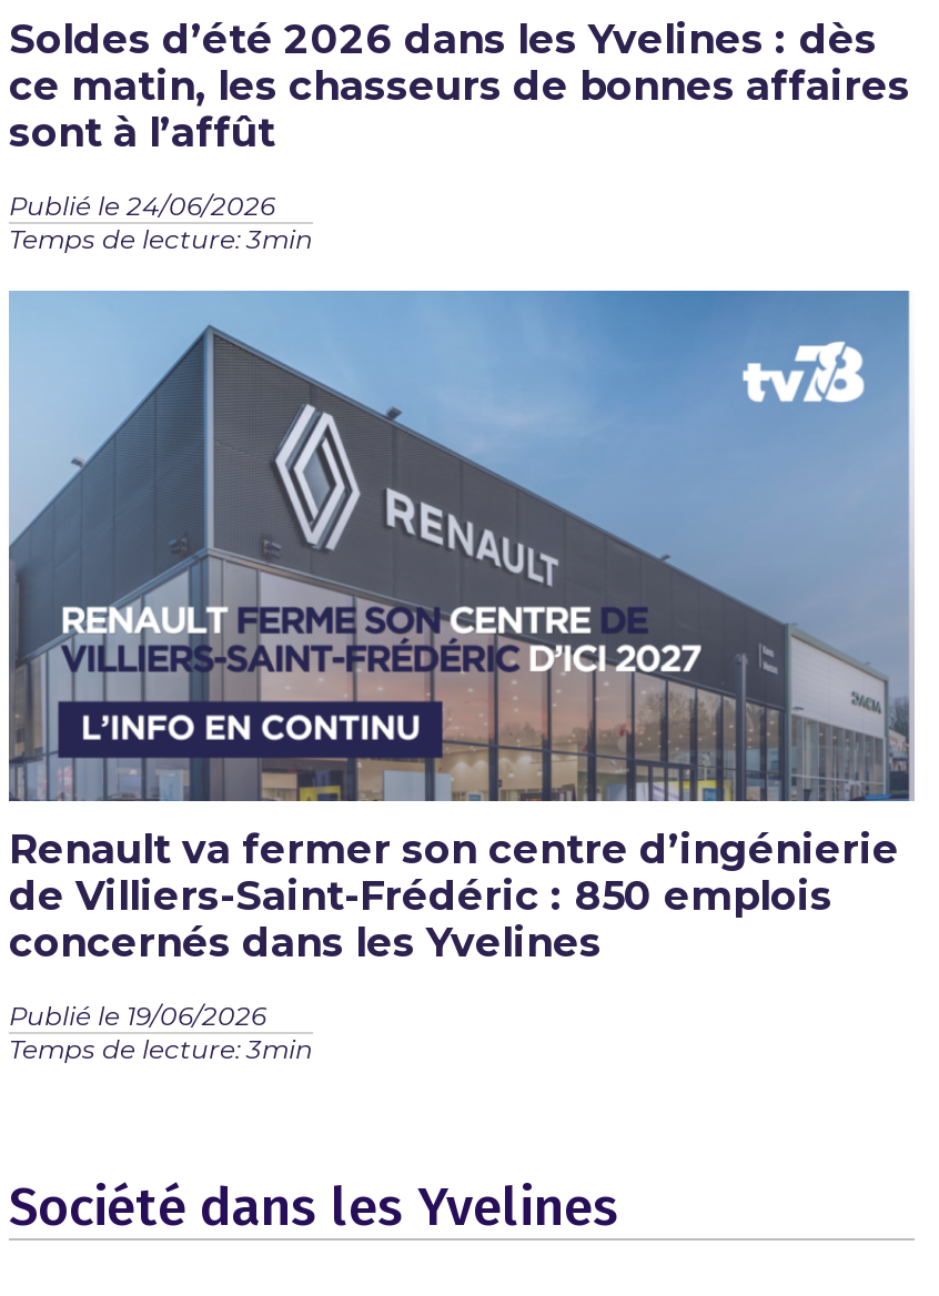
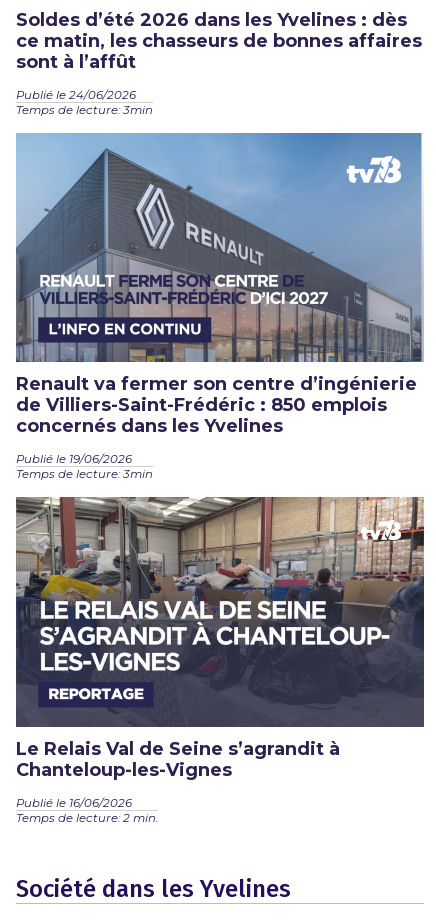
+ [image]
+ Le Relais Val de Seine s’agrandit à
+ Chanteloup-les-Vignes
+ Publié le 16/06/2026
+ Temps de lecture: 2 min.
